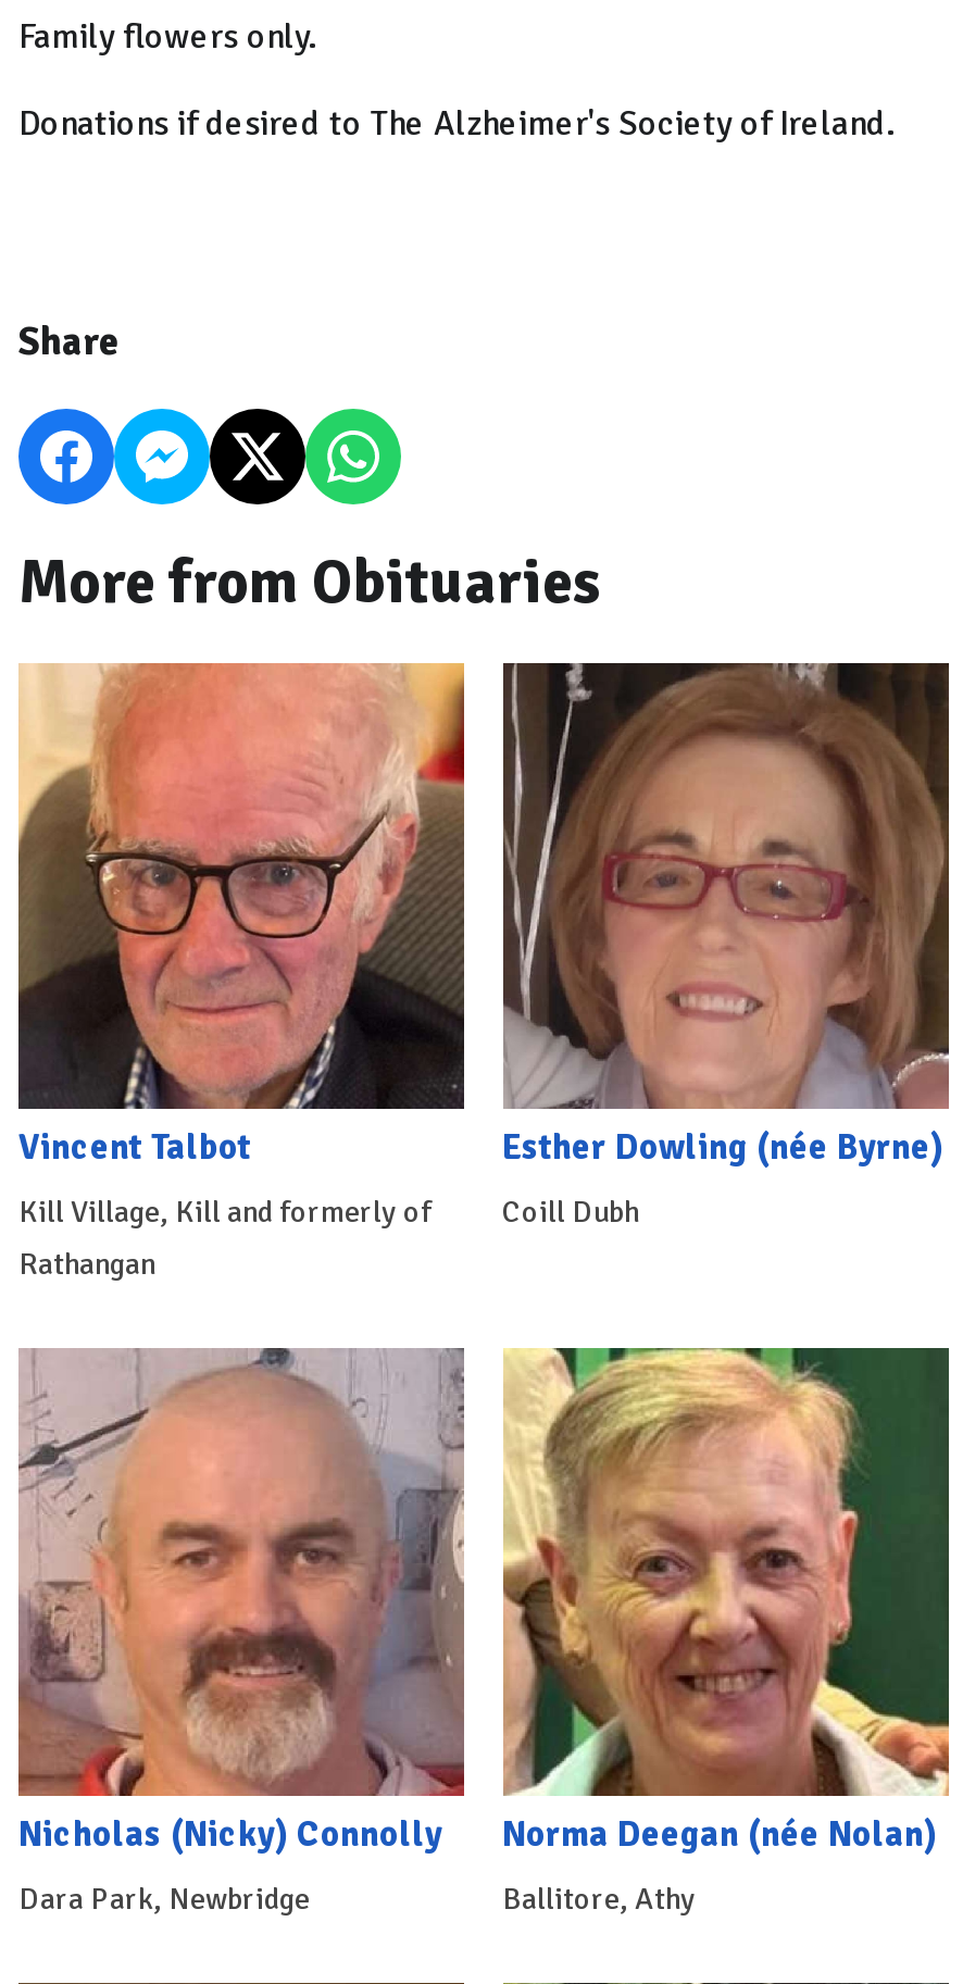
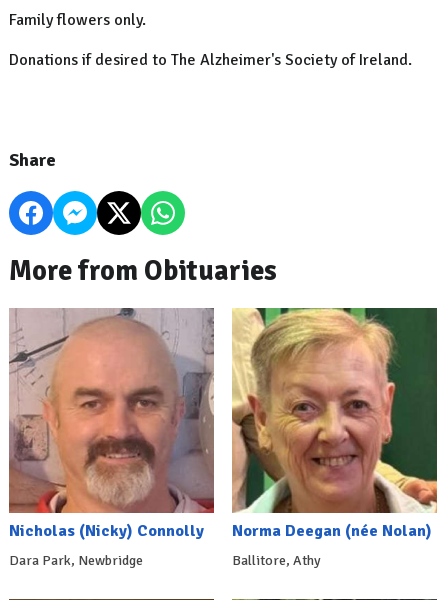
- [image]
- Vincent Talbot
- Kill Village, Kill and formerly of
- Rathangan

- [image]
- Esther Dowling (née Byrne)
- Coill Dubh
